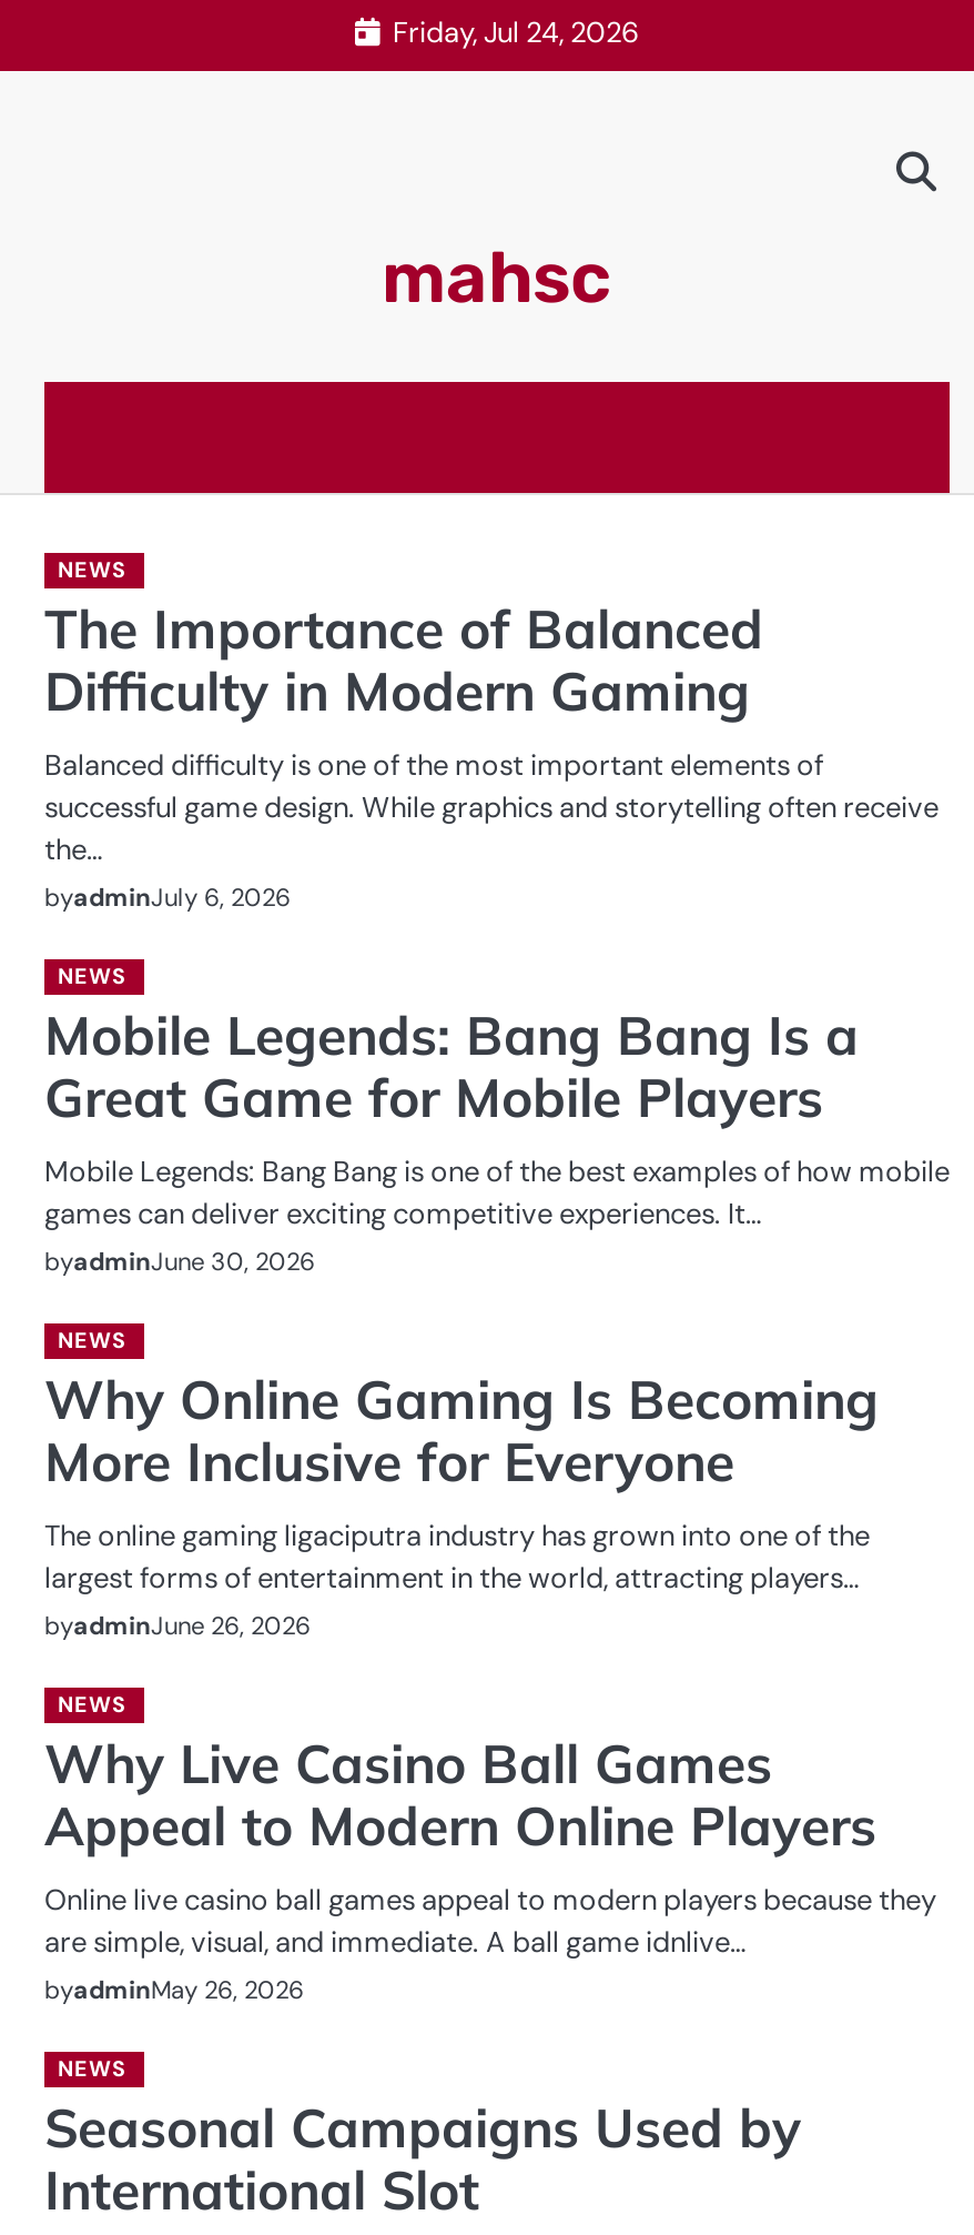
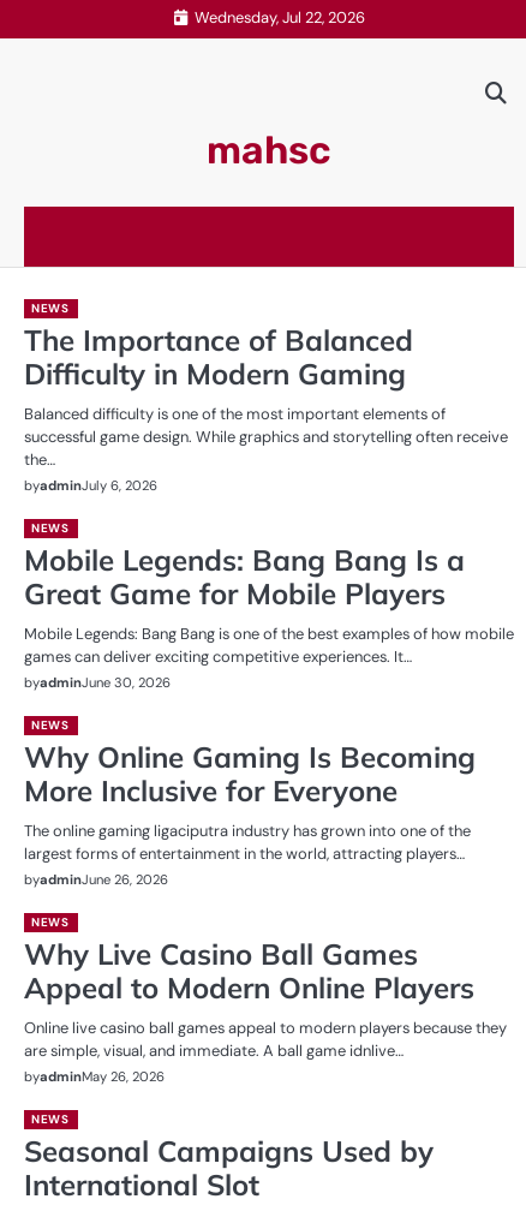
- Friday, Jul 24, 2026
+ Wednesday, Jul 22, 2026
